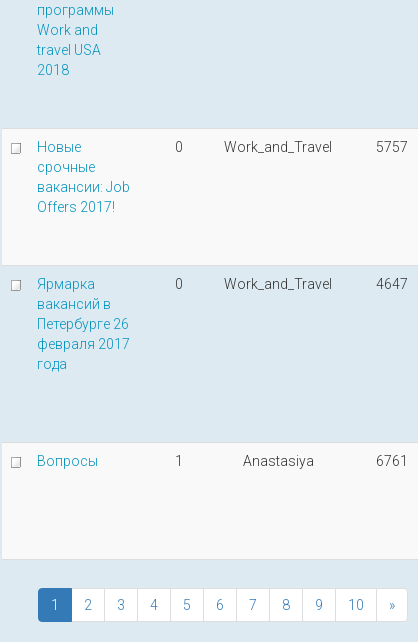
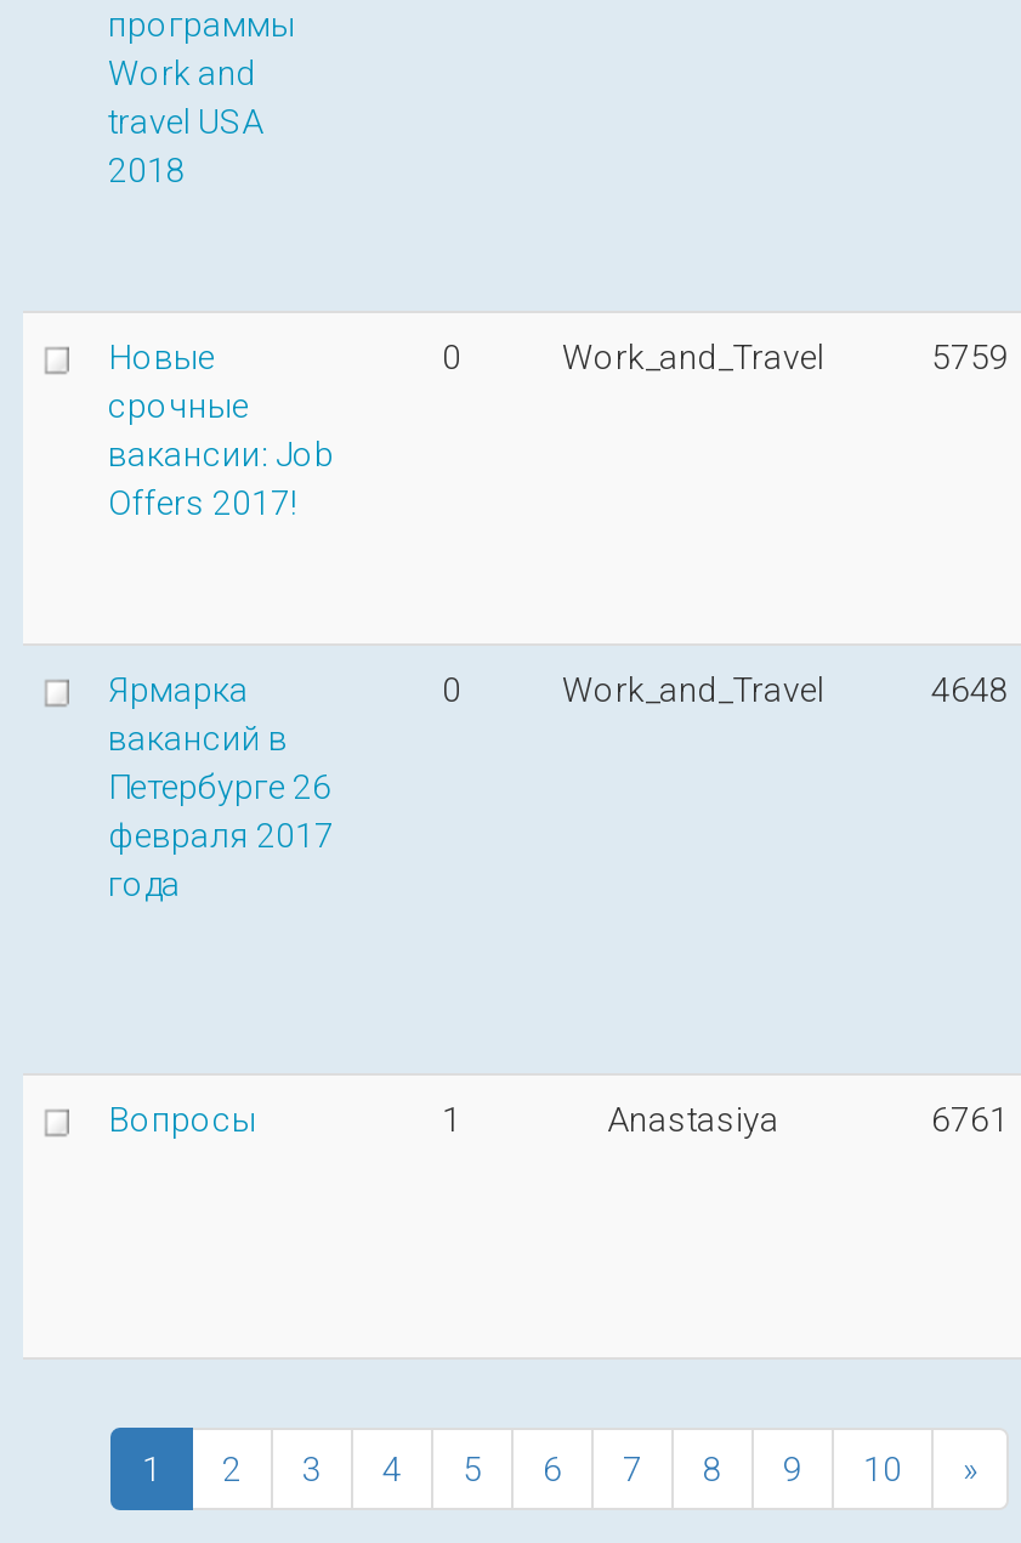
- 5757
+ 5759

- 4647
+ 4648
